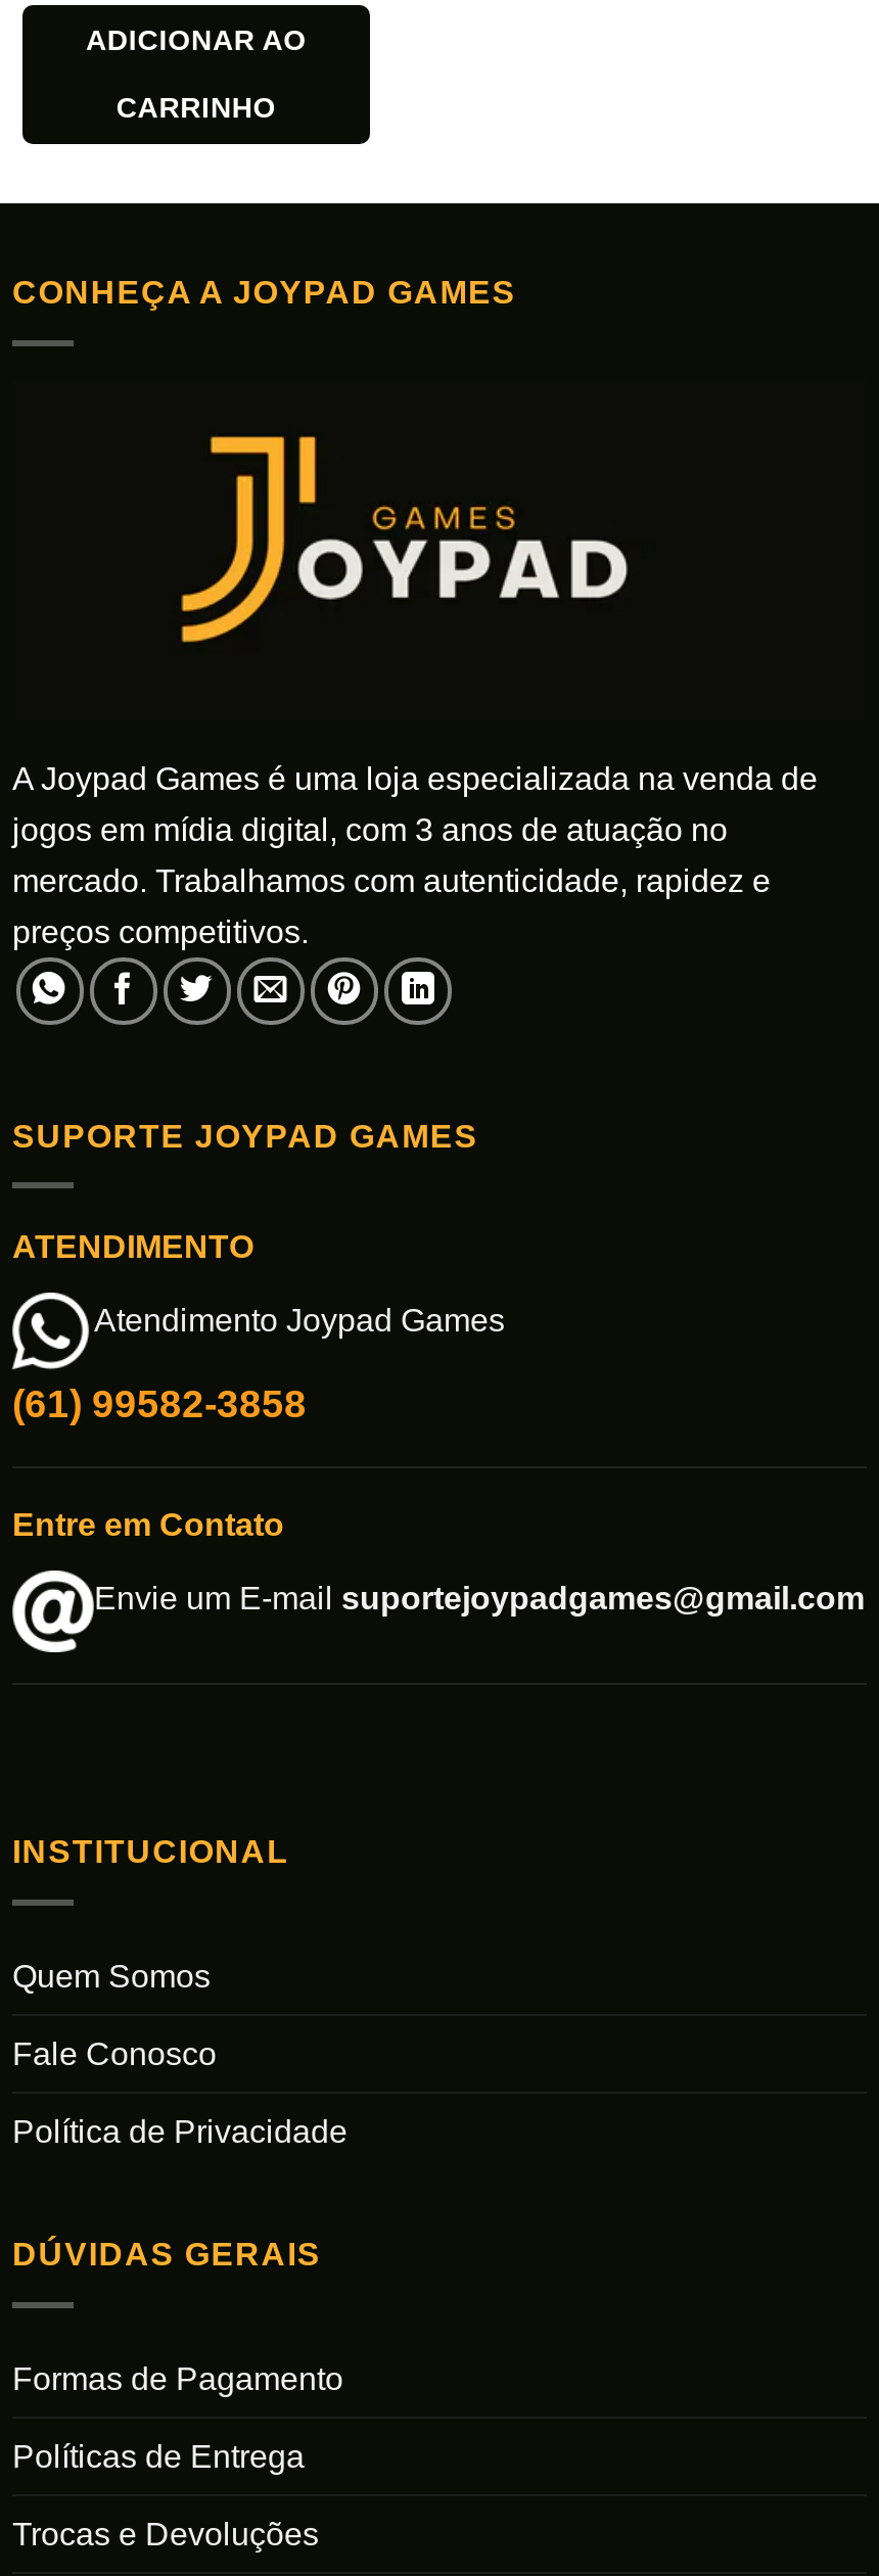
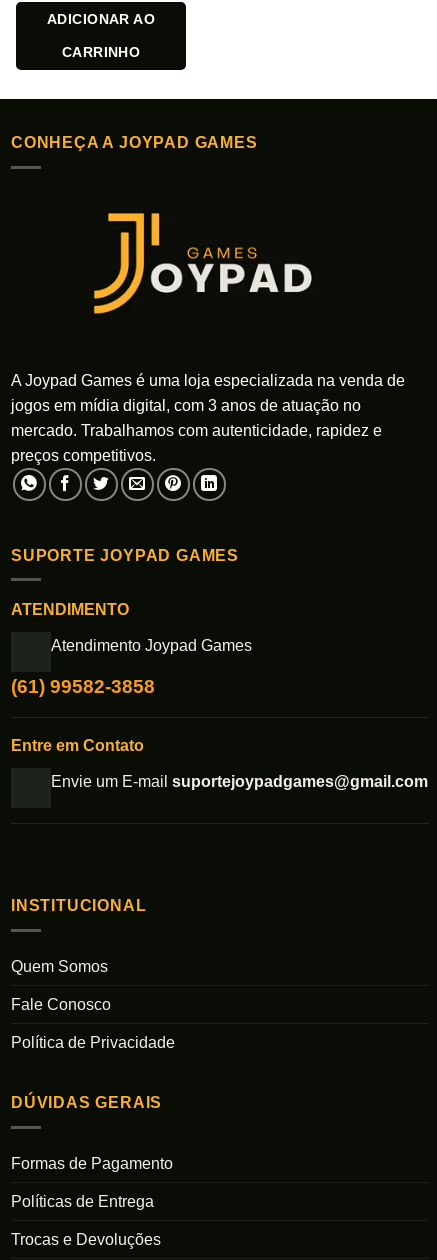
- [image]

- [image]
